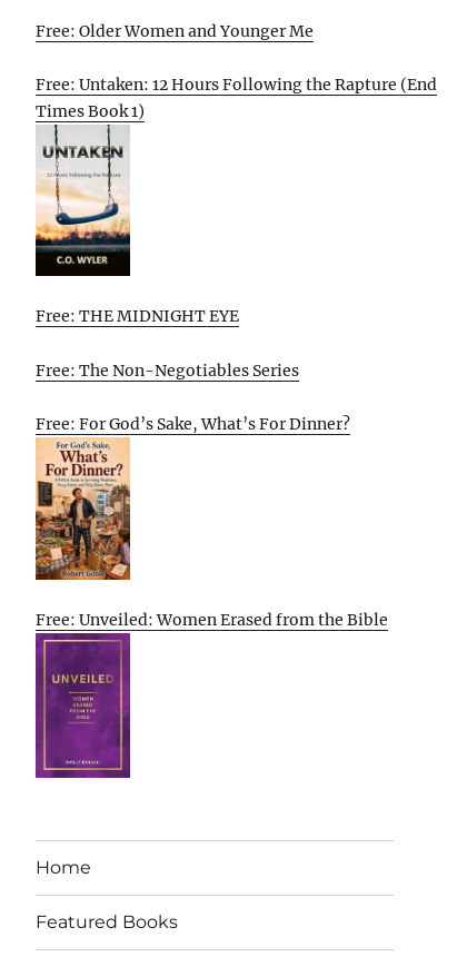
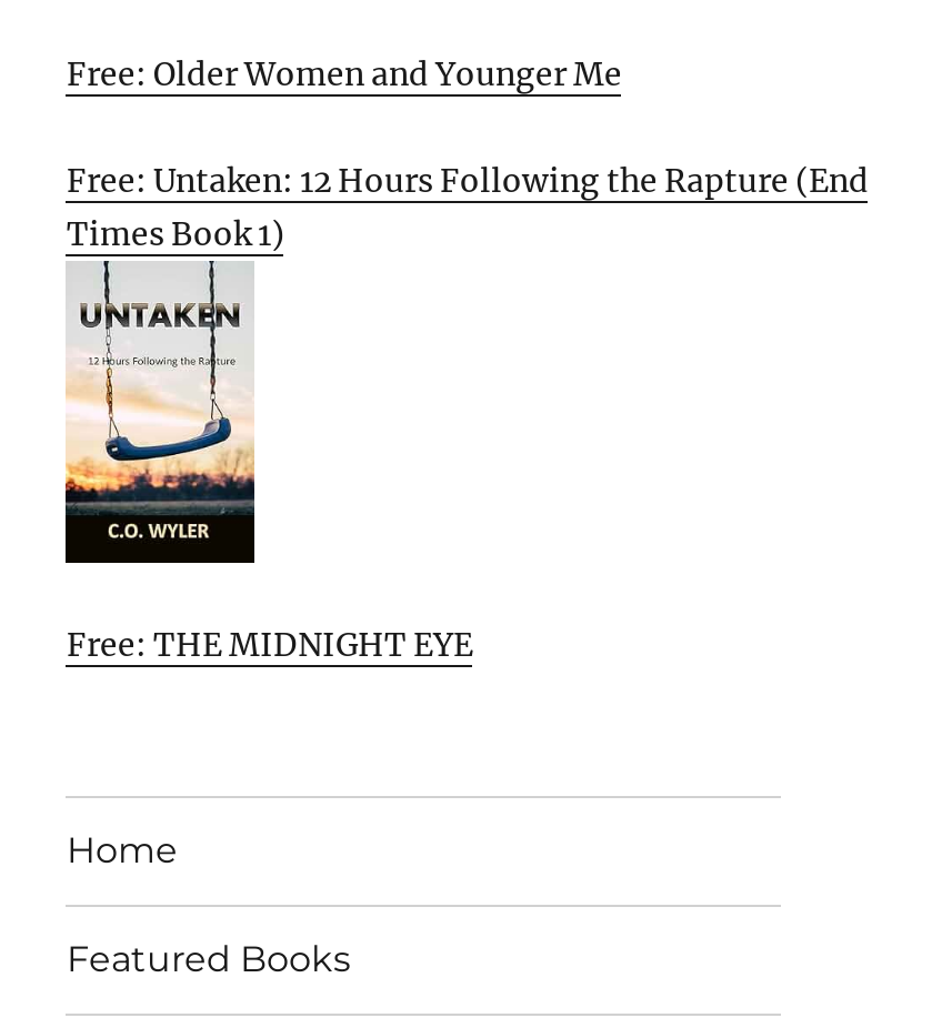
- Free: The Non-Negotiables Series
- Free: For God’s Sake, What’s For Dinner?

- [image]
- Free: Unveiled: Women Erased from the Bible

- [image]
